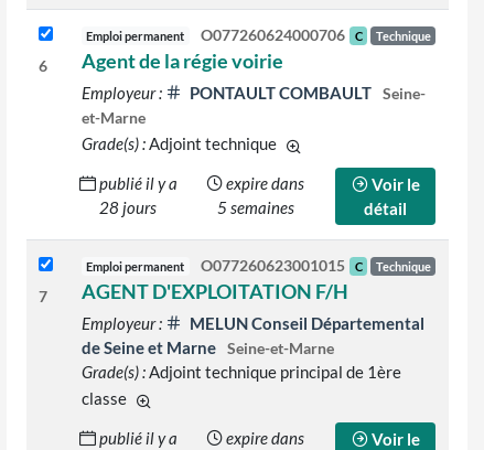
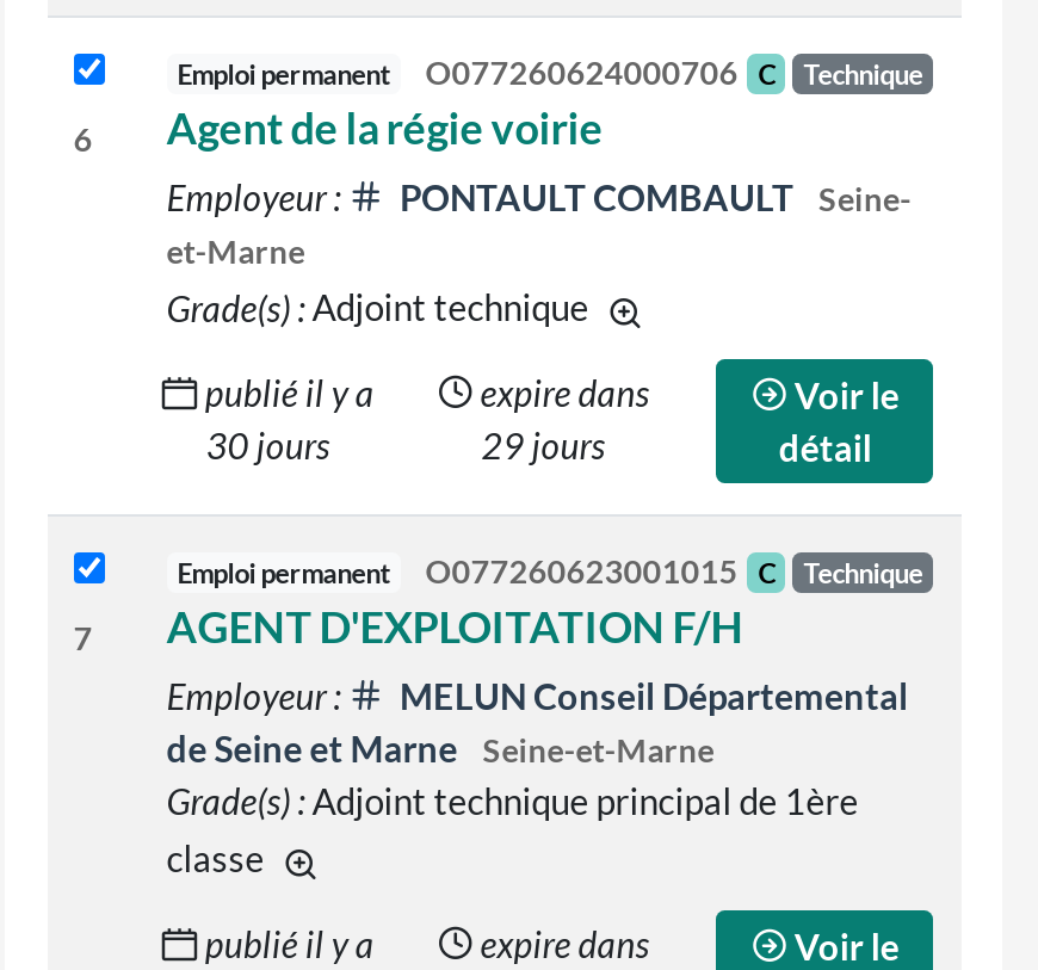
- 28 jours
+ 30 jours

- 5 semaines
+ 29 jours
